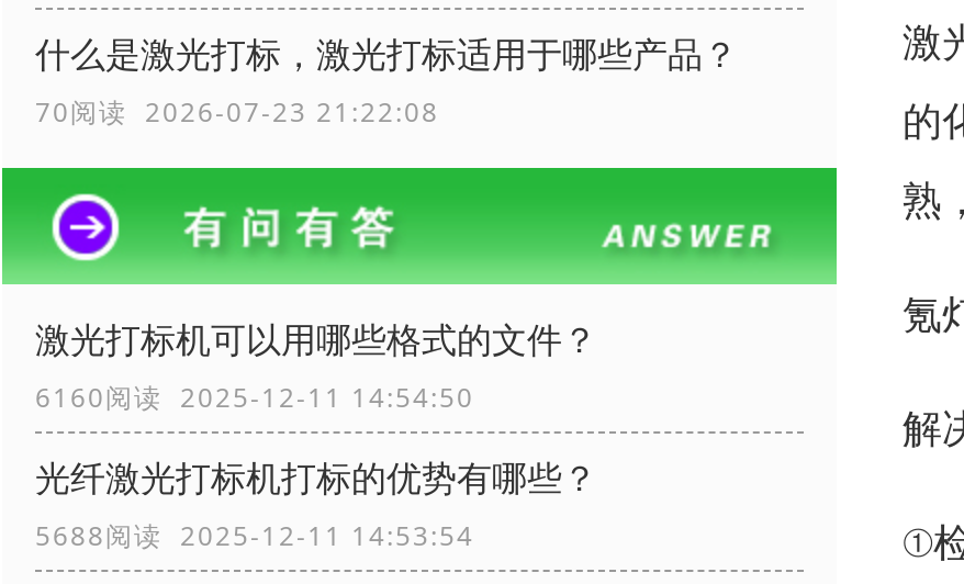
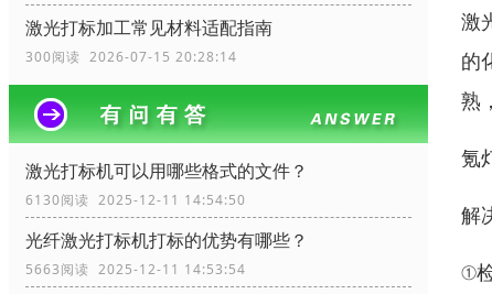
- 什么是激光打标，激光打标适用于哪些产品？
- 70阅读 2026-07-23 21:22:08
+ 激光打标加工常见材料适配指南
+ 300阅读 2026-07-15 20:28:14

- 6160阅读 2025-12-11 14:54:50
+ 6130阅读 2025-12-11 14:54:50

- 5688阅读 2025-12-11 14:53:54
+ 5663阅读 2025-12-11 14:53:54
